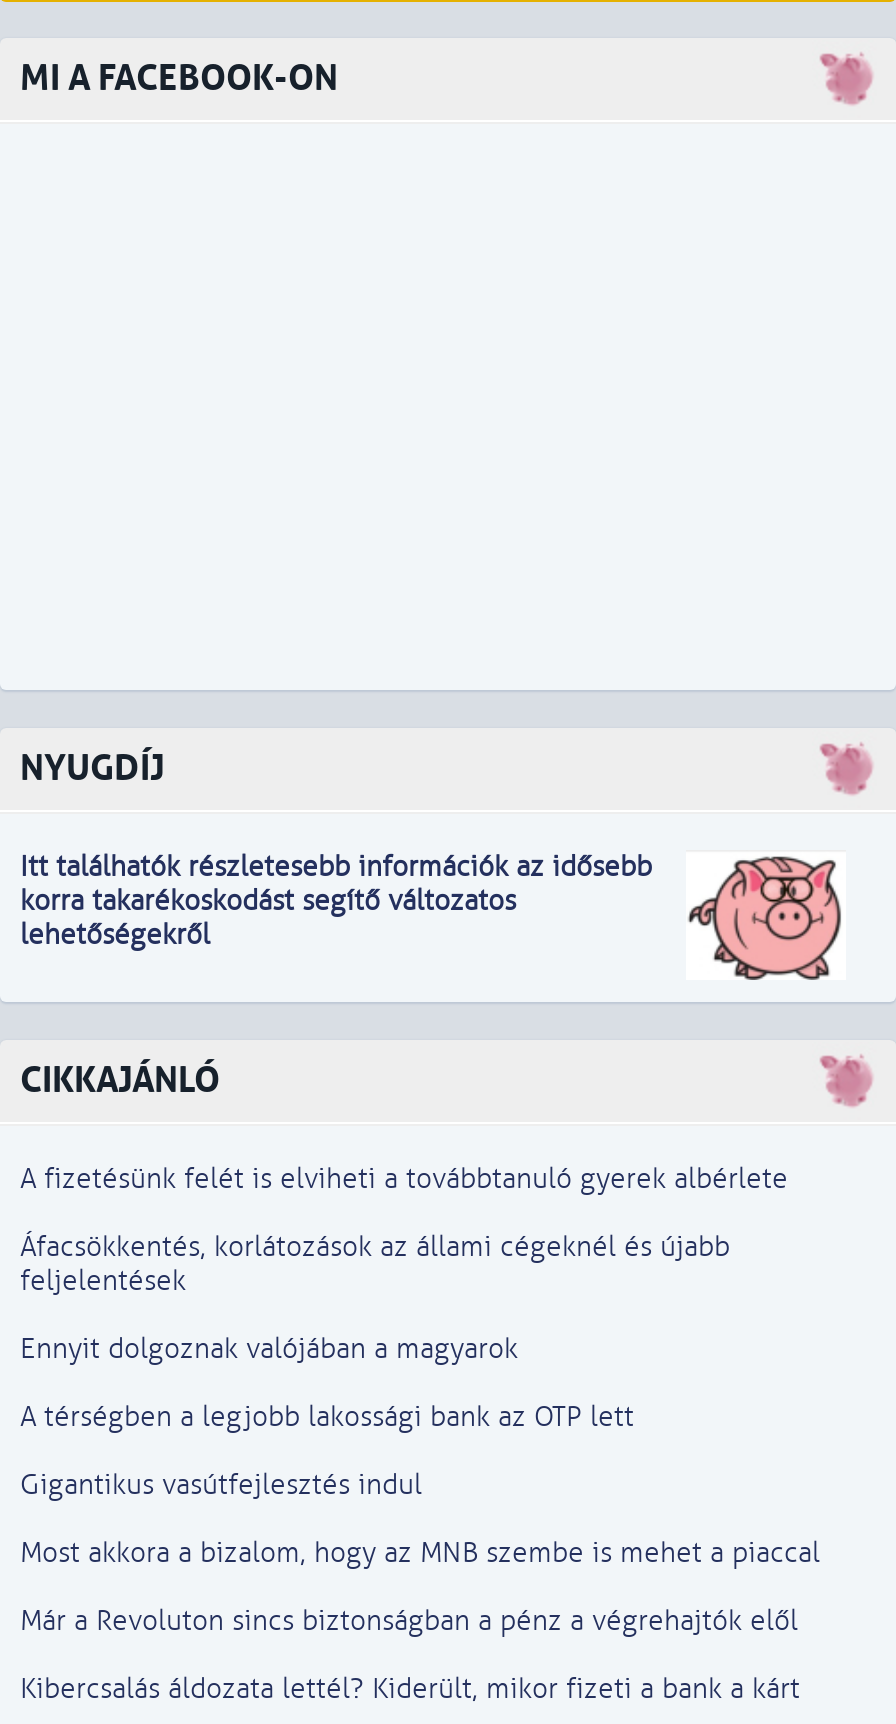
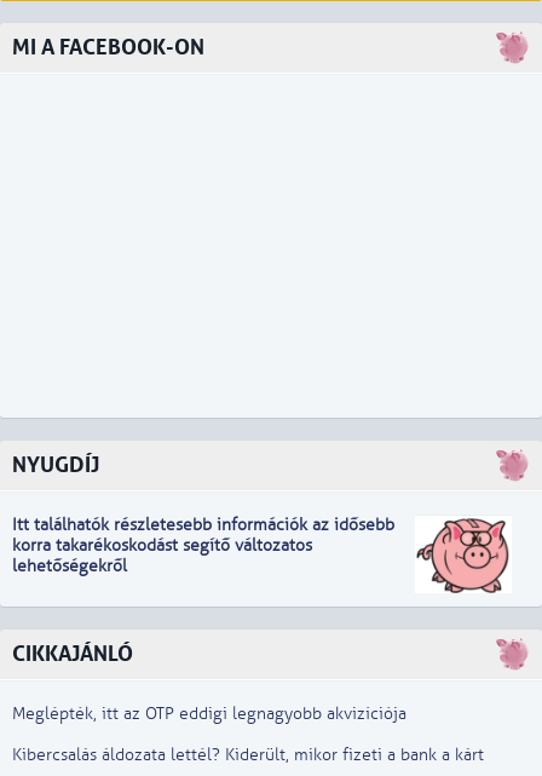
- A fizetésünk felét is elviheti a továbbtanuló gyerek albérlete
- Áfacsökkentés, korlátozások az állami cégeknél és újabb
- feljelentések
- Ennyit dolgoznak valójában a magyarok
- A térségben a legjobb lakossági bank az OTP lett
- Gigantikus vasútfejlesztés indul
- Most akkora a bizalom, hogy az MNB szembe is mehet a piaccal
- Már a Revoluton sincs biztonságban a pénz a végrehajtók elől
+ Meglépték, itt az OTP eddigi legnagyobb akvizíciója
